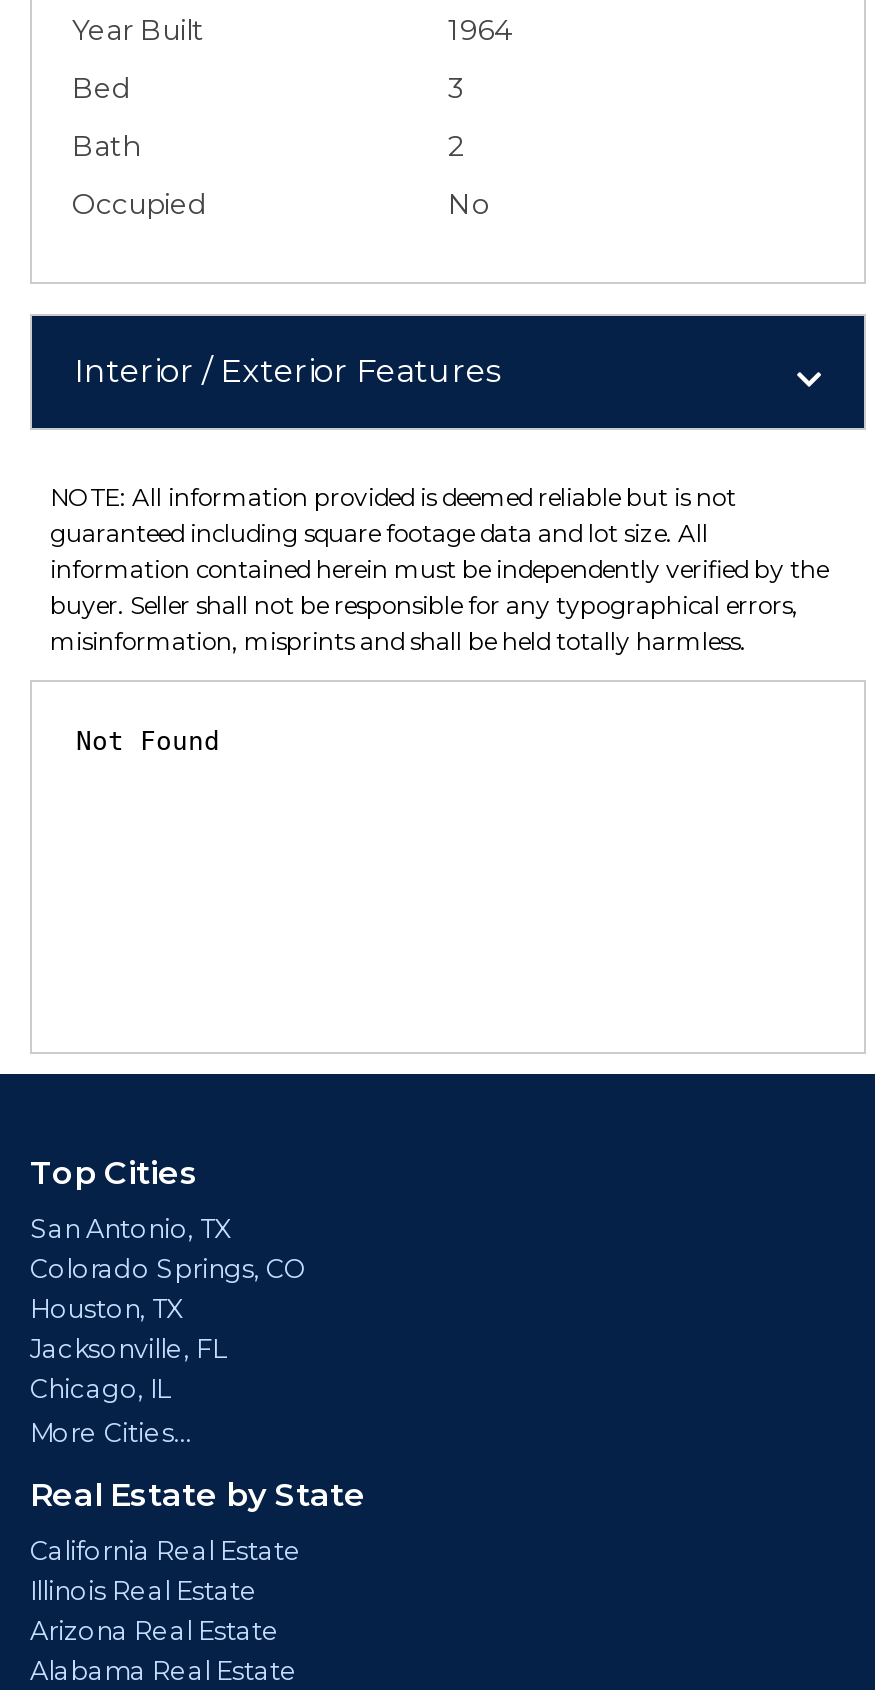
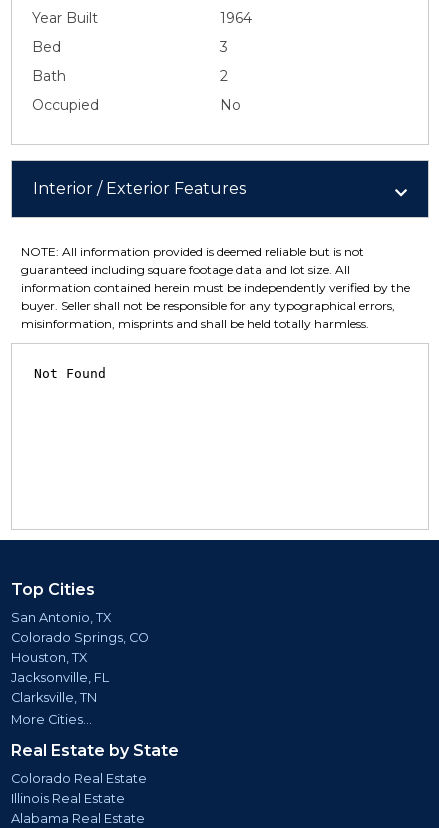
- Chicago, IL
+ Clarksville, TN

- California Real Estate
+ Colorado Real Estate

- Arizona Real Estate
